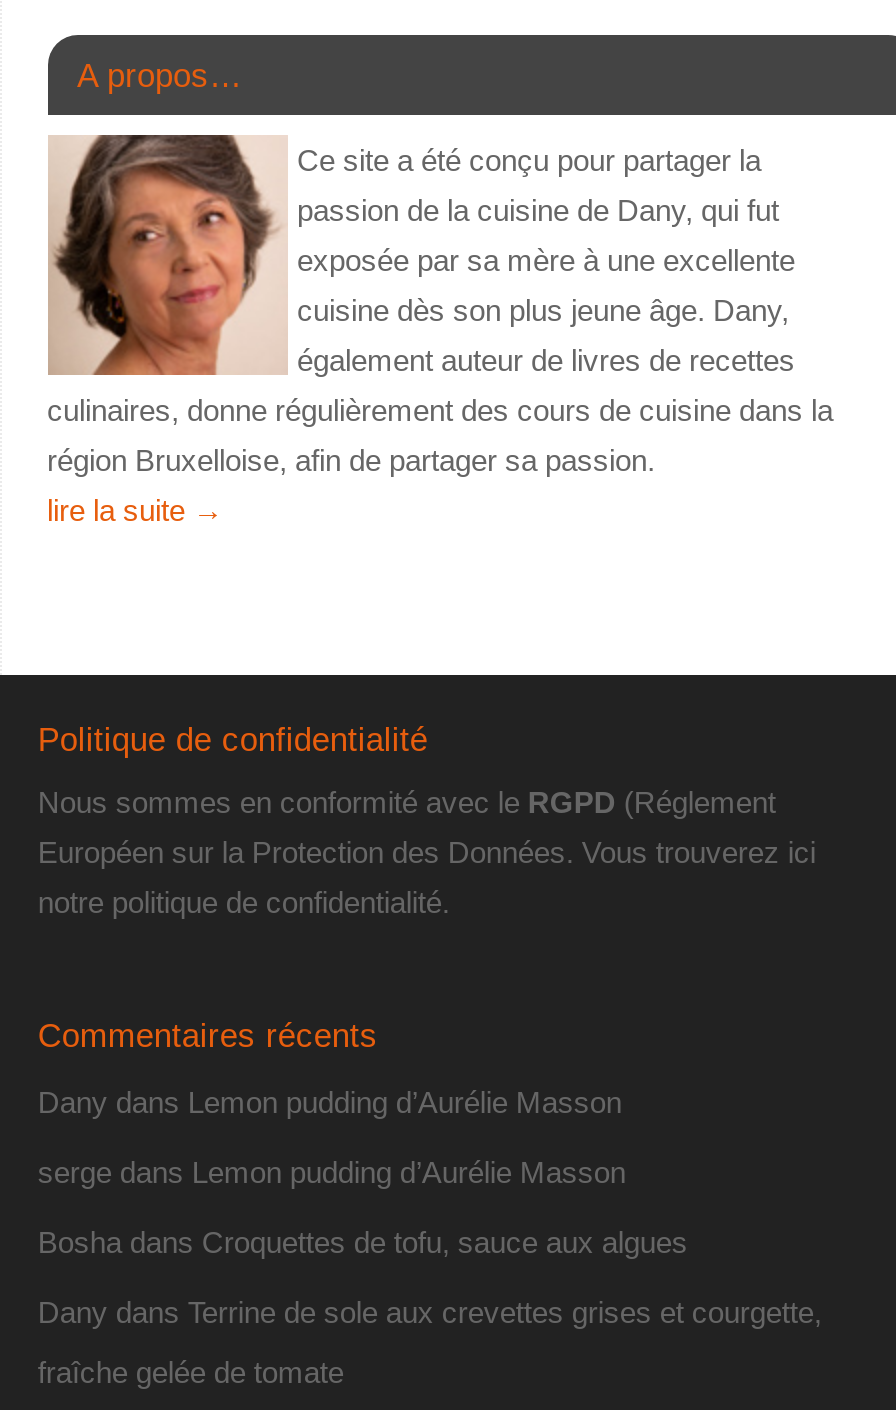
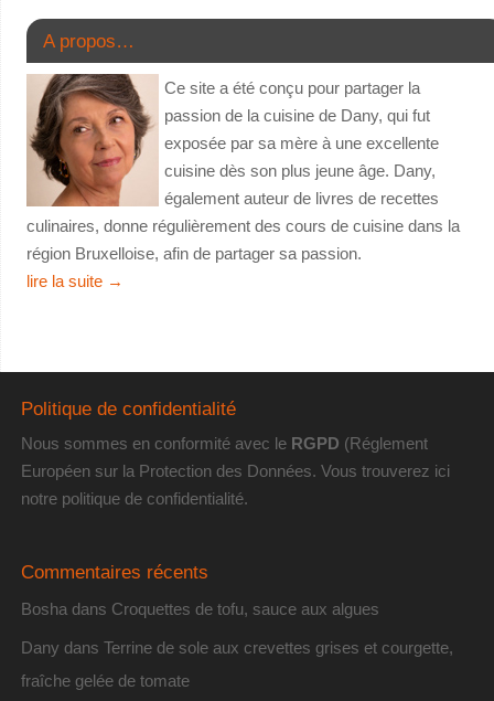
- Dany dans Lemon pudding d’Aurélie Masson
- serge dans Lemon pudding d’Aurélie Masson
